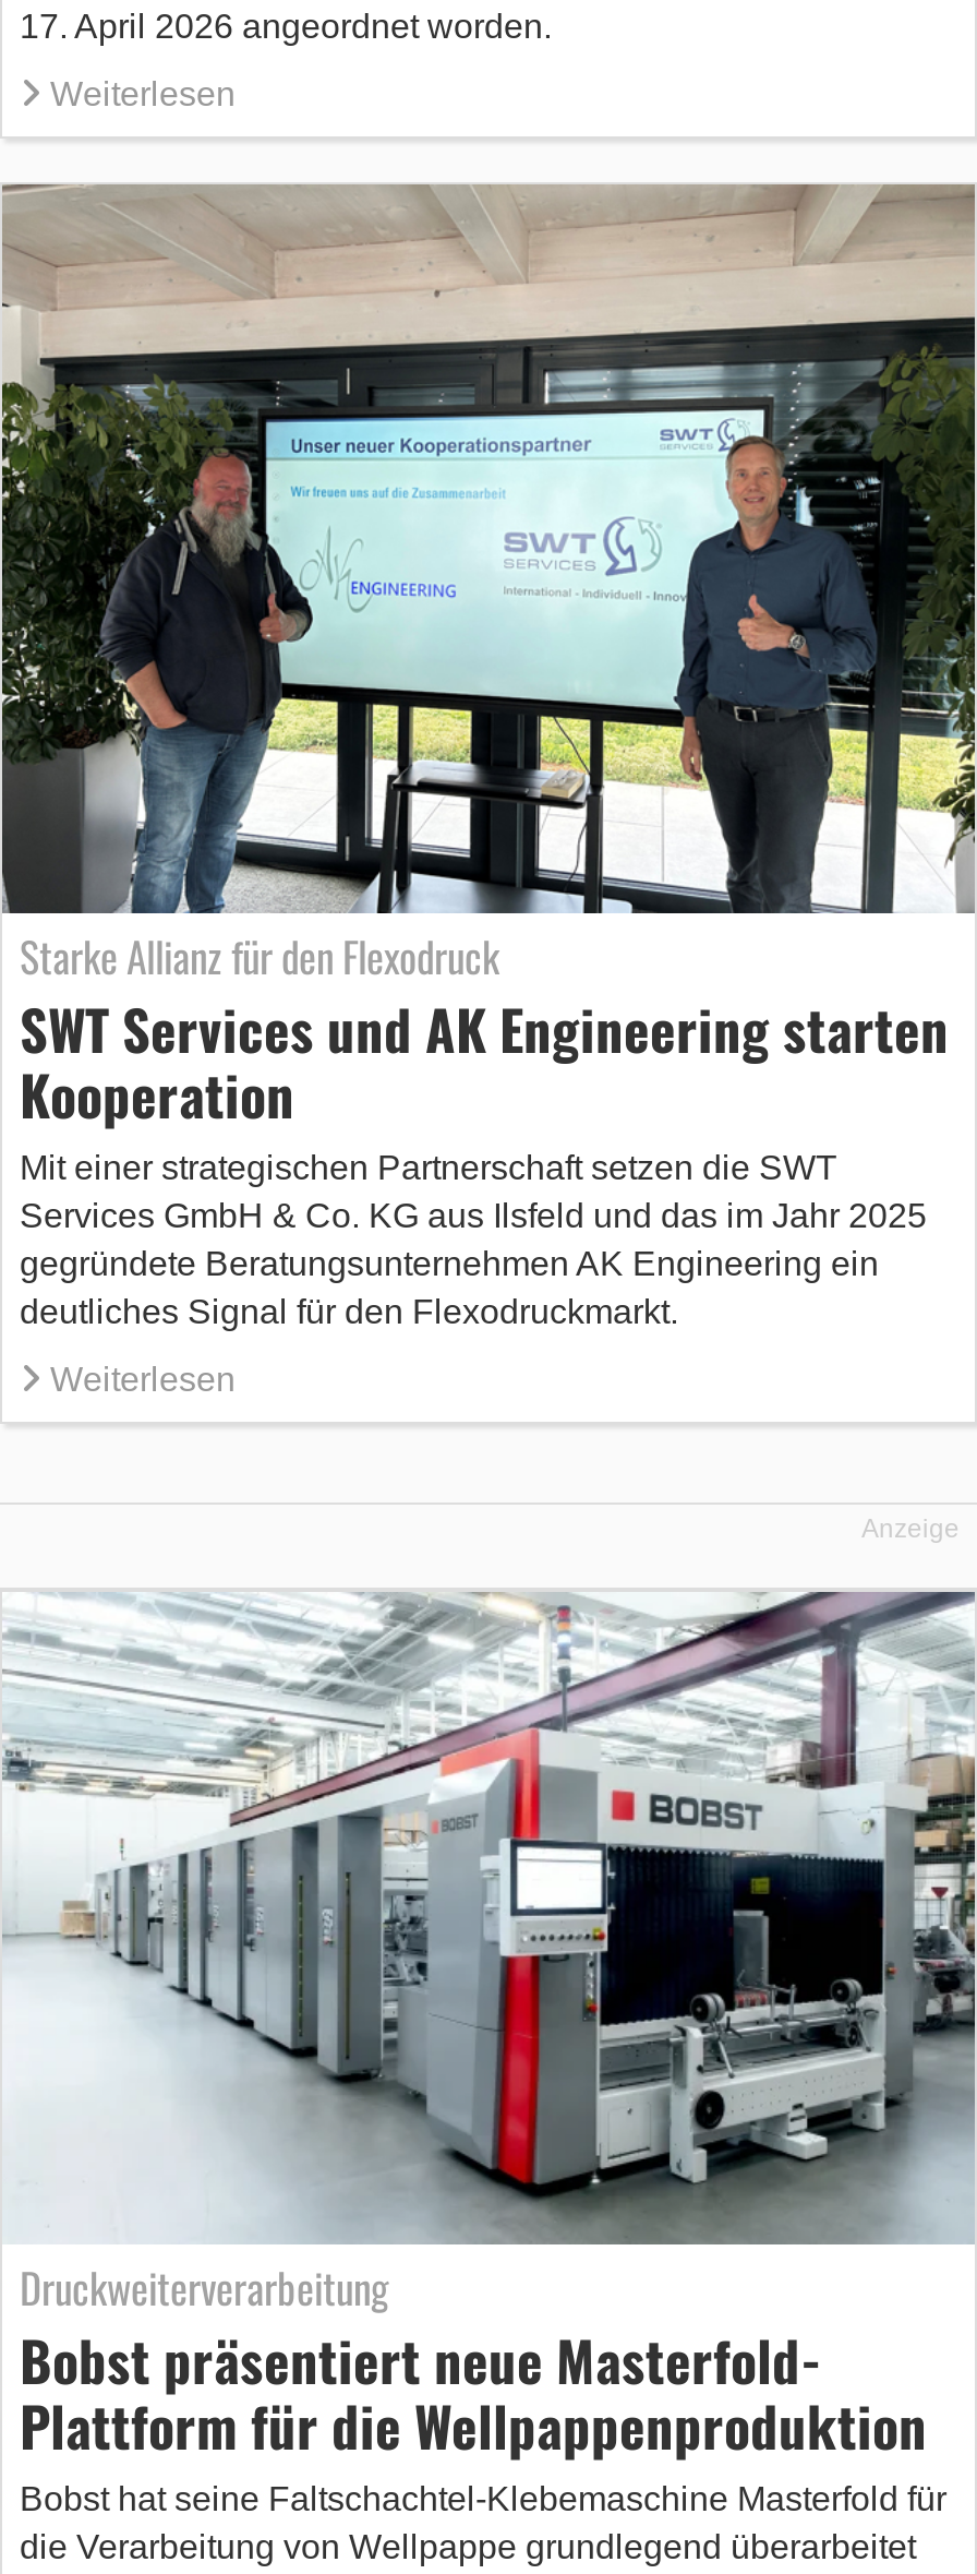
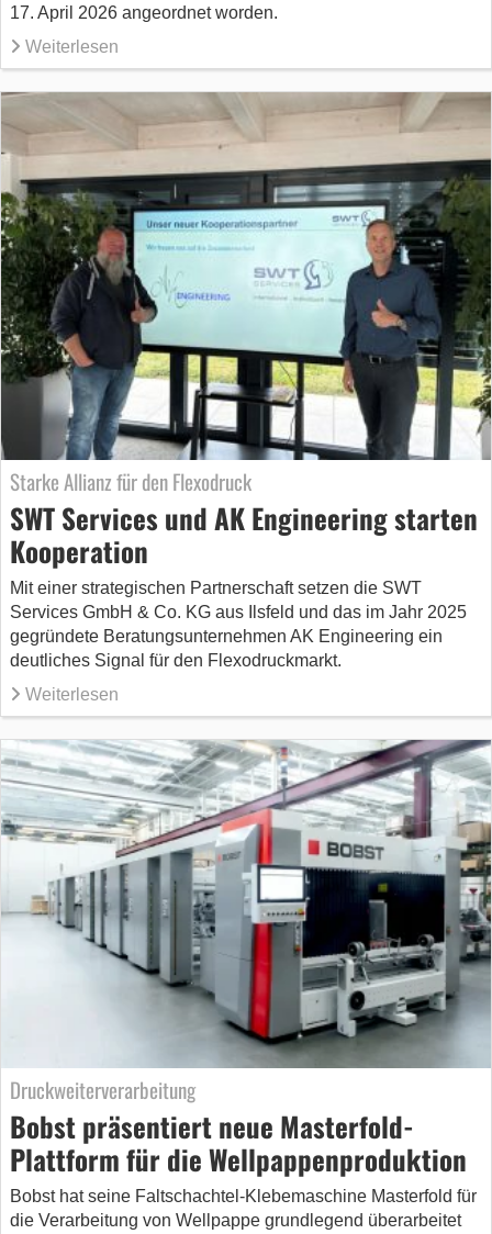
- Anzeige
